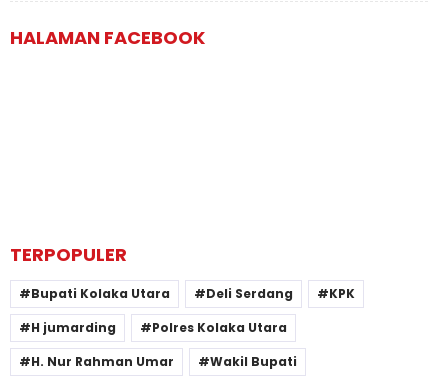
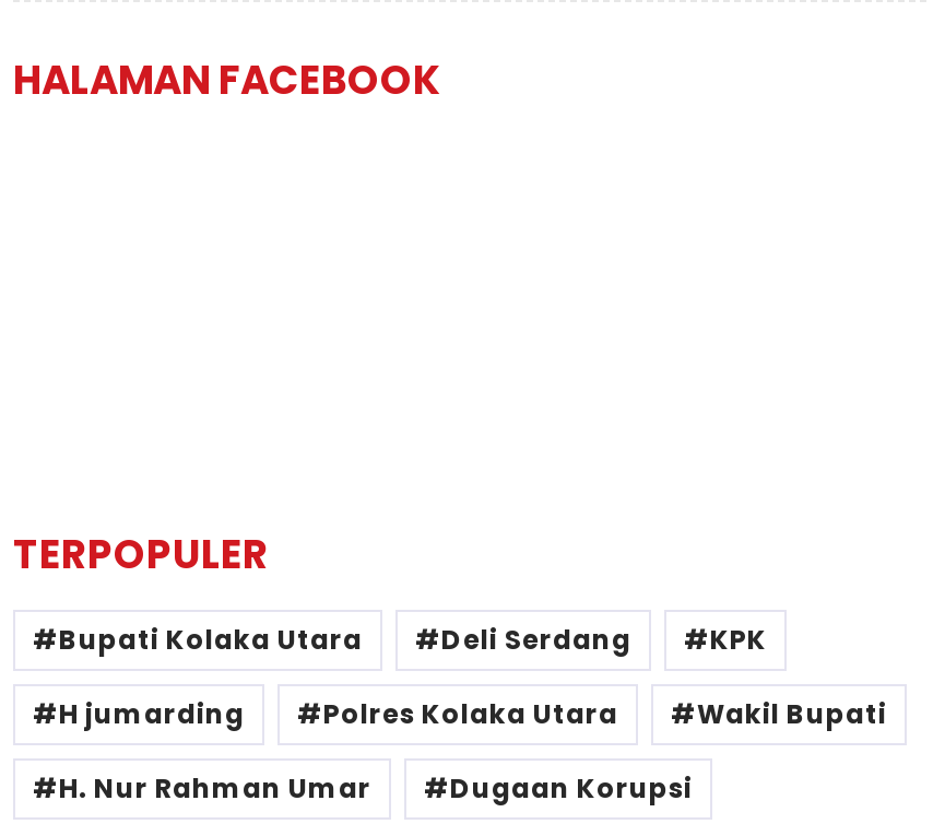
moved up: Wakil Bupati

+ Dugaan Korupsi
